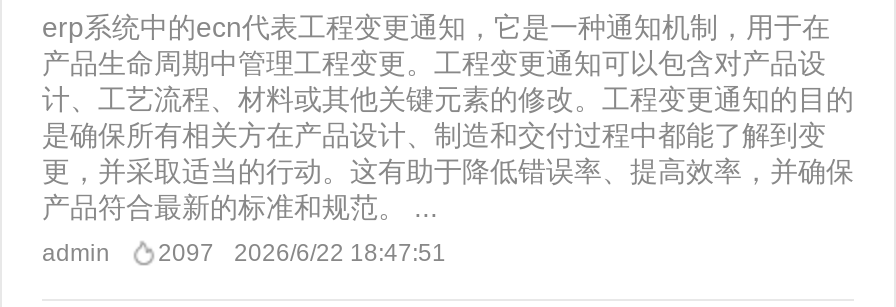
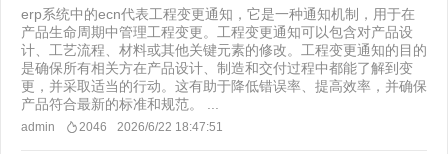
- admin 2097 2026/6/22 18:47:51
+ admin 2046 2026/6/22 18:47:51
